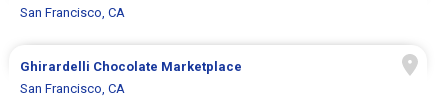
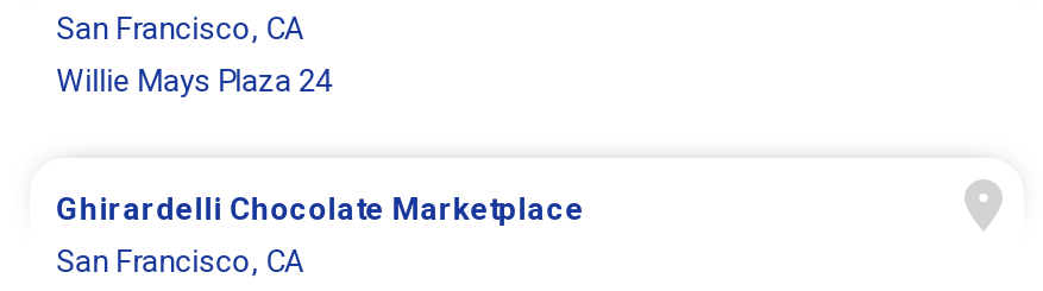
+ Willie Mays Plaza 24
